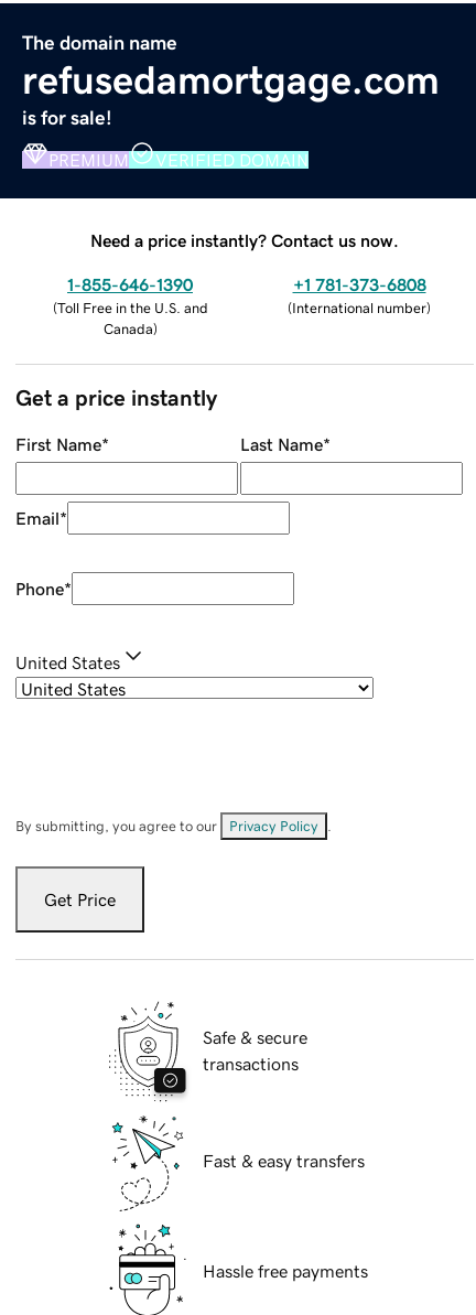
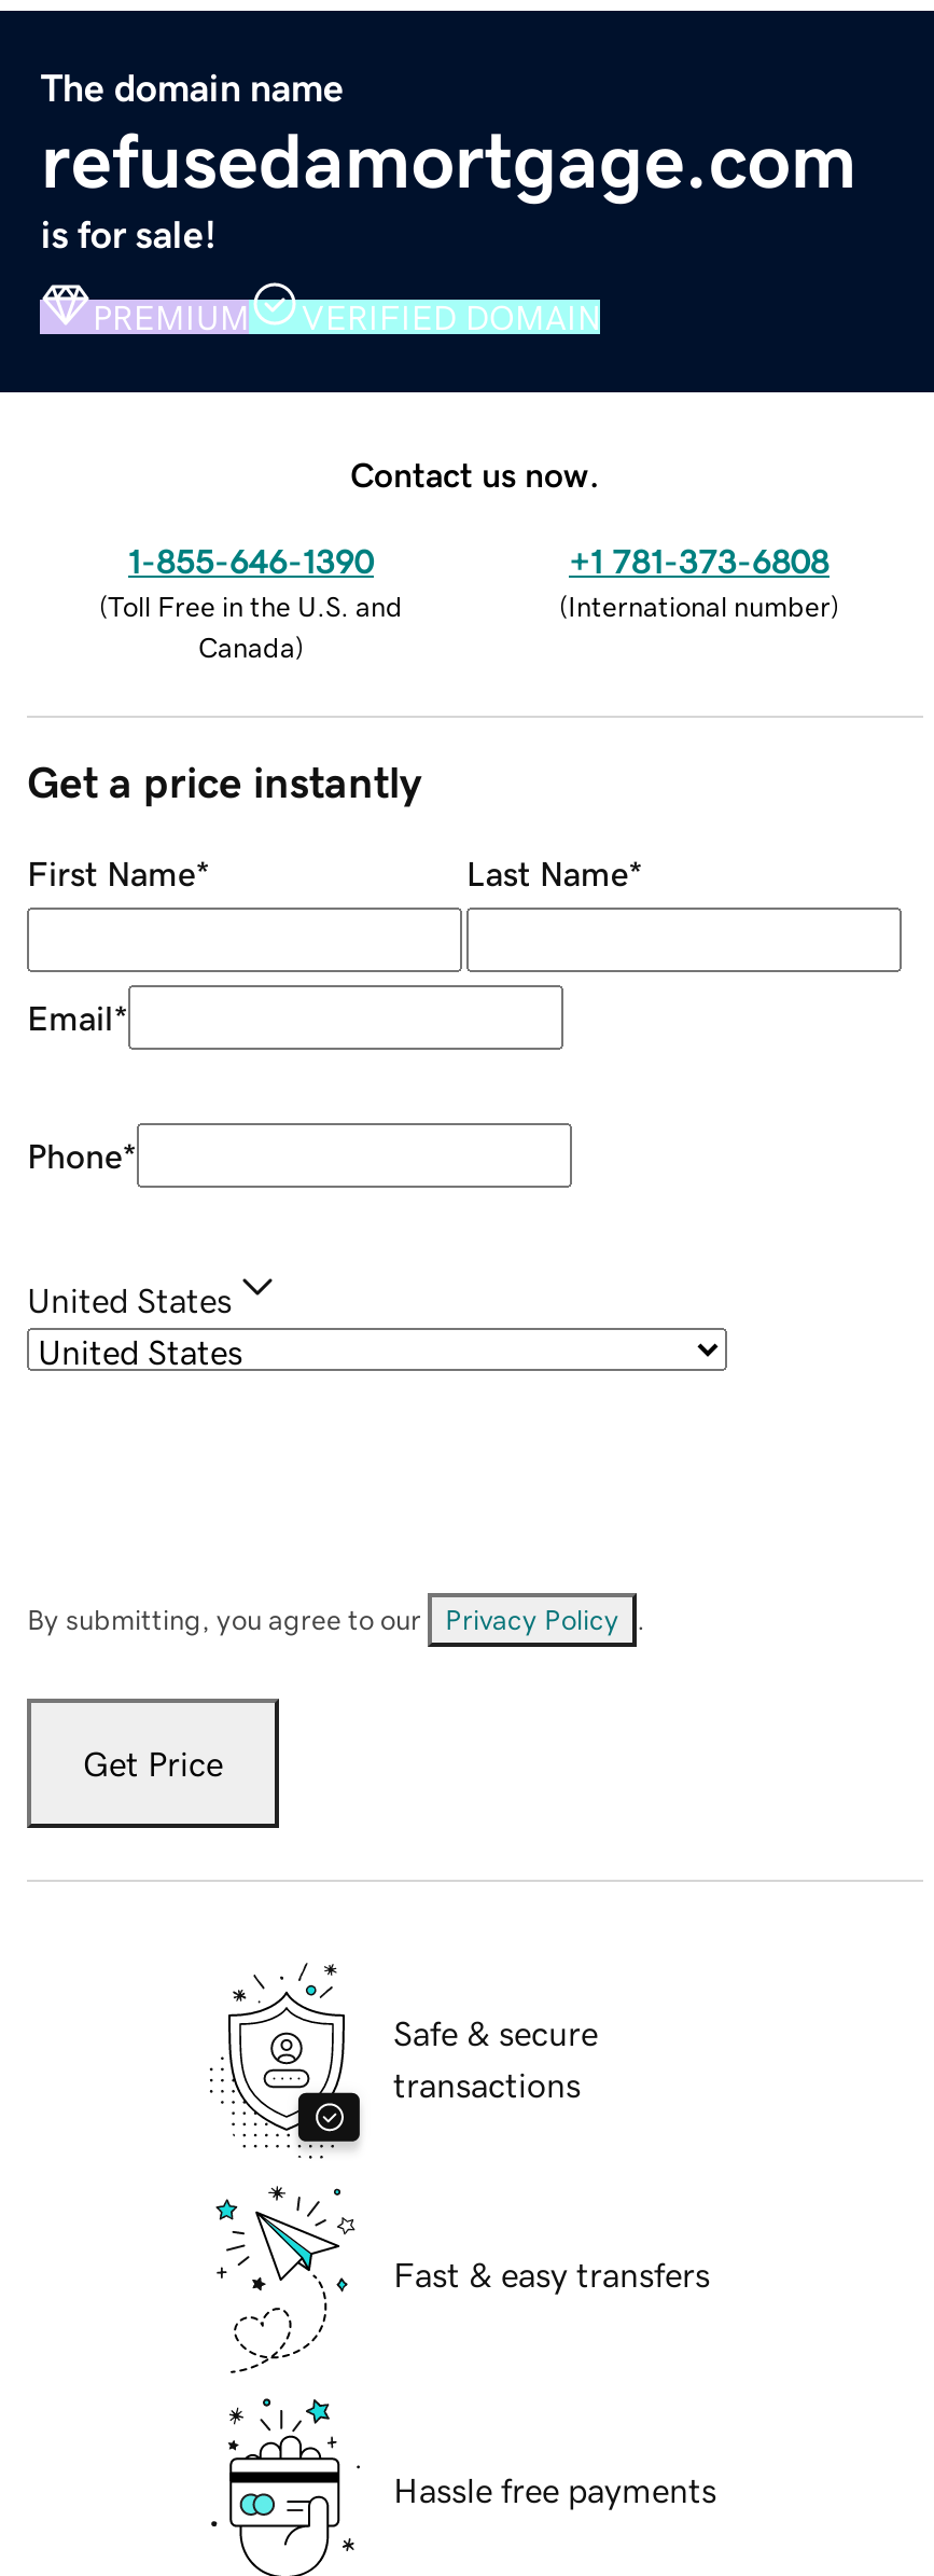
- Need a price instantly? Contact us now.
+ Contact us now.
